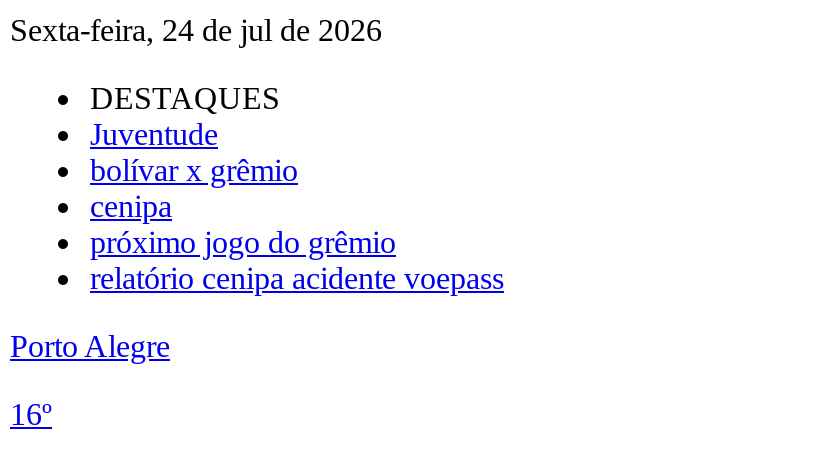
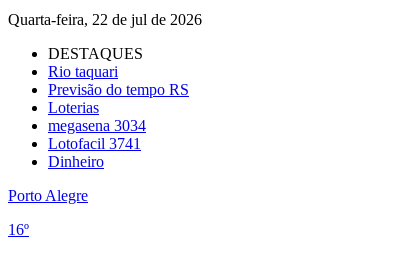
- Sexta-feira, 24 de jul de 2026
+ Quarta-feira, 22 de jul de 2026

- Juventude
- bolívar x grêmio
- cenipa
- próximo jogo do grêmio
- relatório cenipa acidente voepass
+ Rio taquari
+ Previsão do tempo RS
+ Loterias
+ megasena 3034
+ Lotofacil 3741
+ Dinheiro
